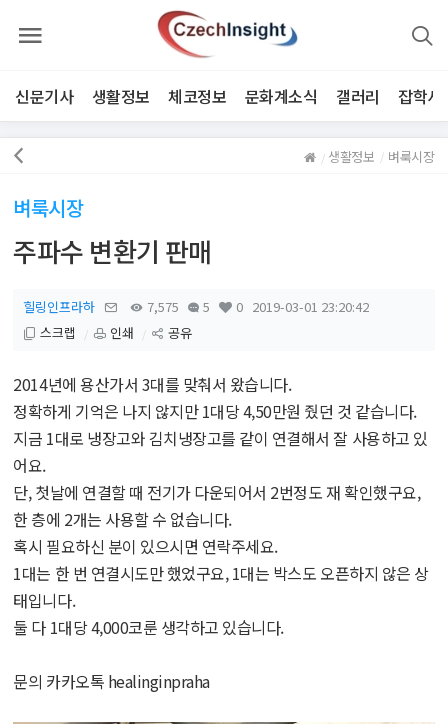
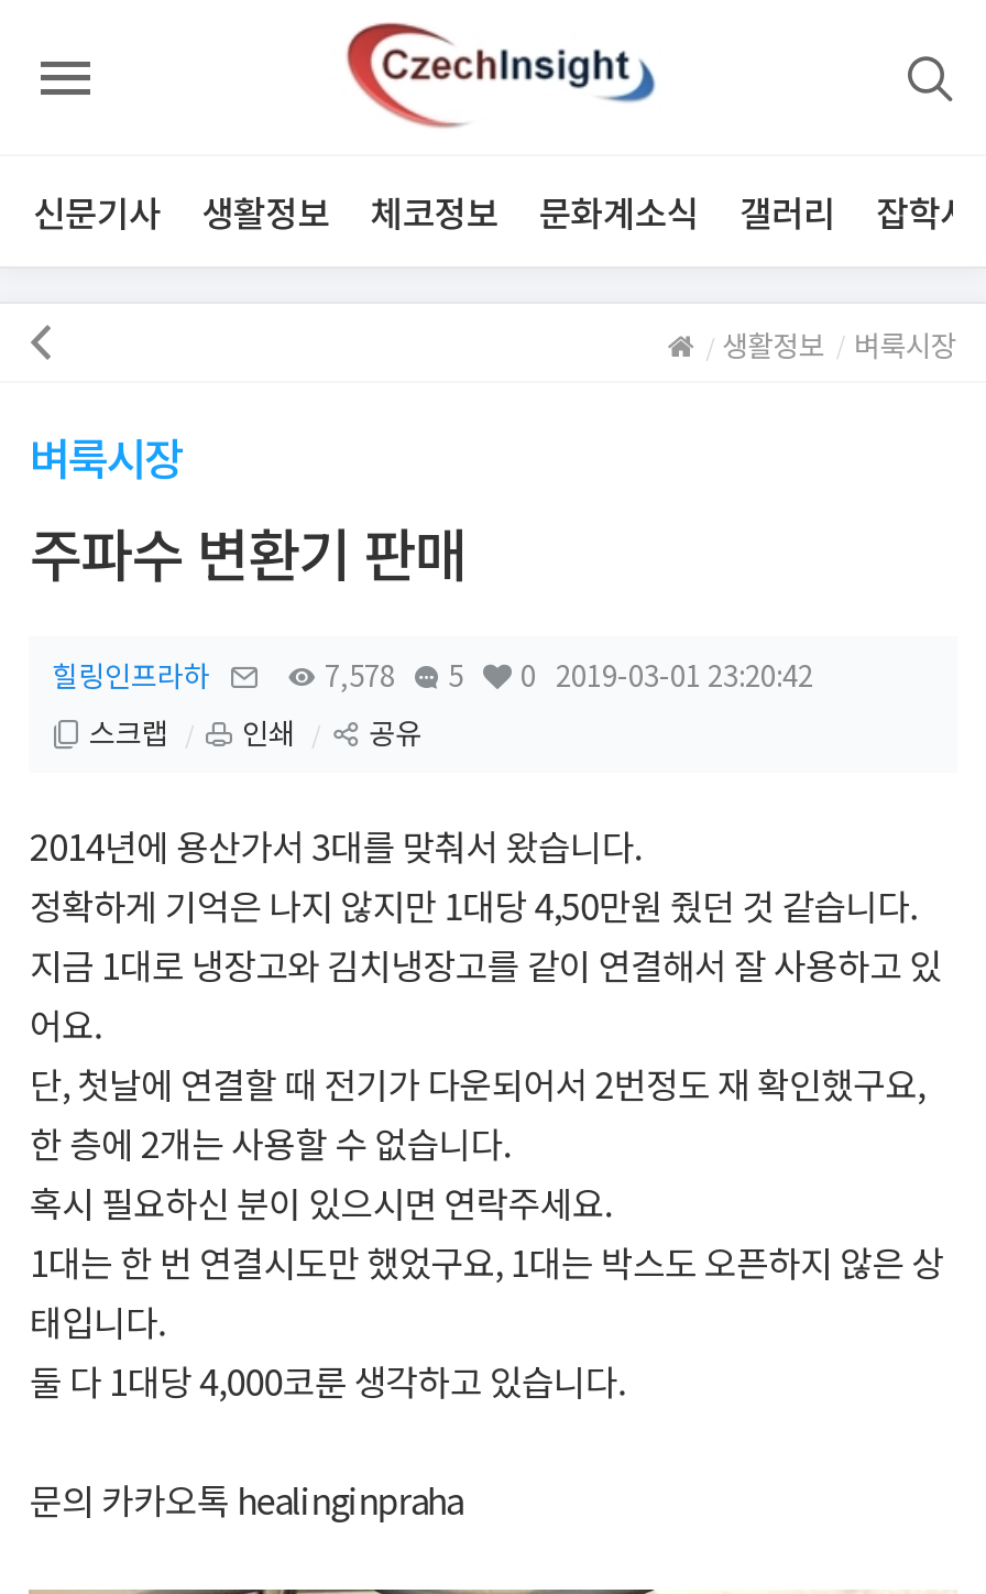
- 힐링인프라하 쪽 7,575 5 0 2019-03-01 23:20:42
+ 힐링인프라하 쪽 7,578 5 0 2019-03-01 23:20:42
